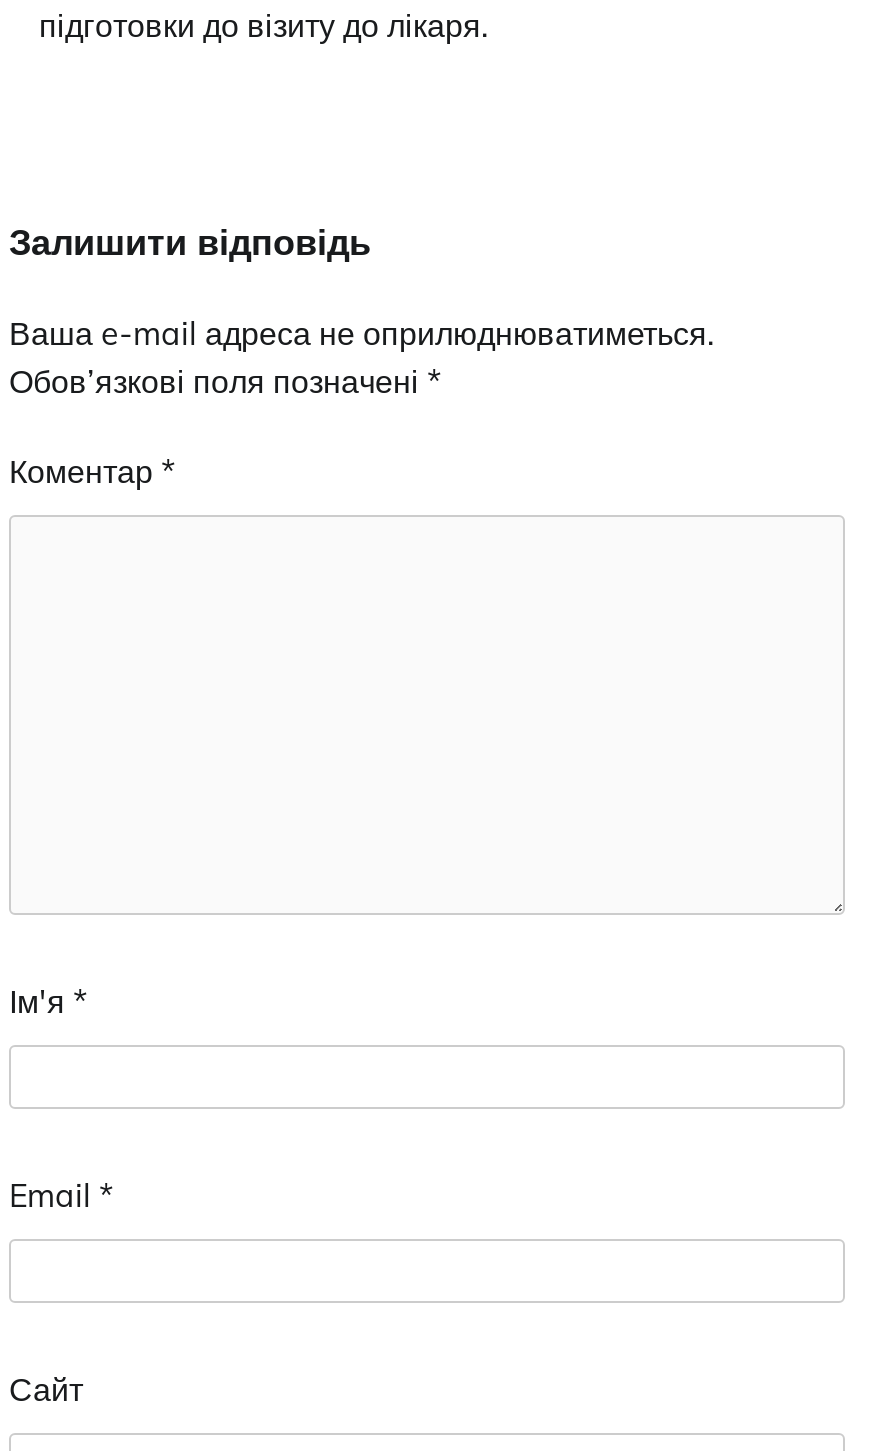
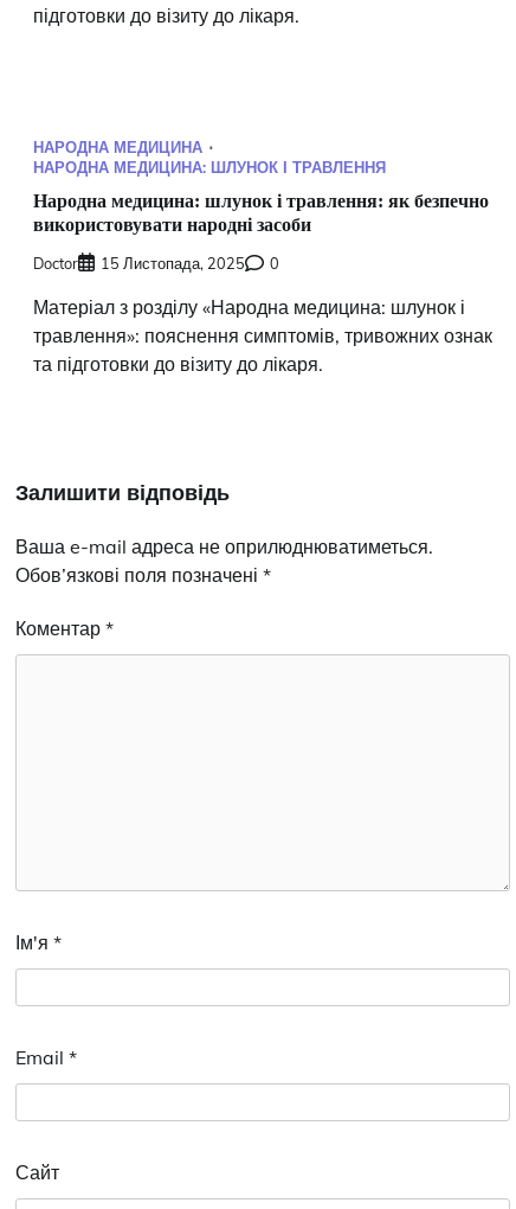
+ НАРОДНА МЕДИЦИНА
+ НАРОДНА МЕДИЦИНА: ШЛУНОК І ТРАВЛЕННЯ
+ Народна медицина: шлунок і травлення: як безпечно
+ використовувати народні засоби
+ Doctor
+ 15 Листопада, 2025
+ 0
+ Матеріал з розділу «Народна медицина: шлунок і
+ травлення»: пояснення симптомів, тривожних ознак
+ та підготовки до візиту до лікаря.
